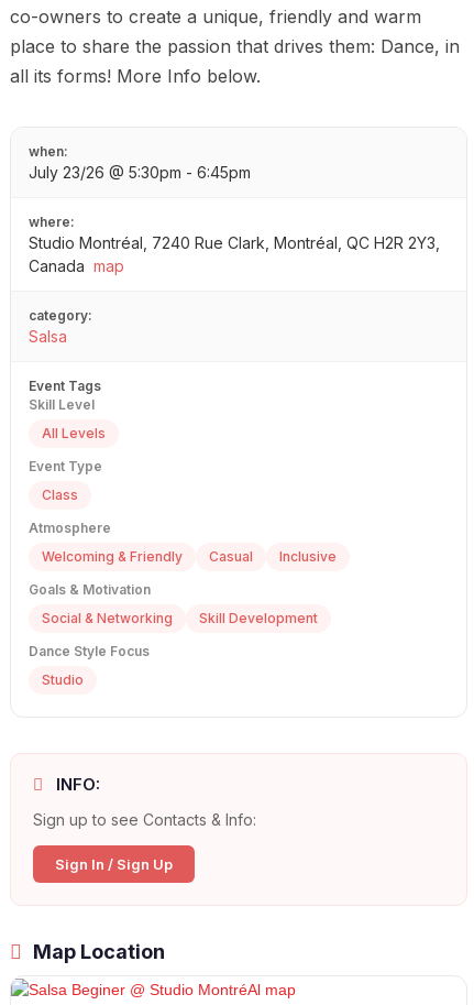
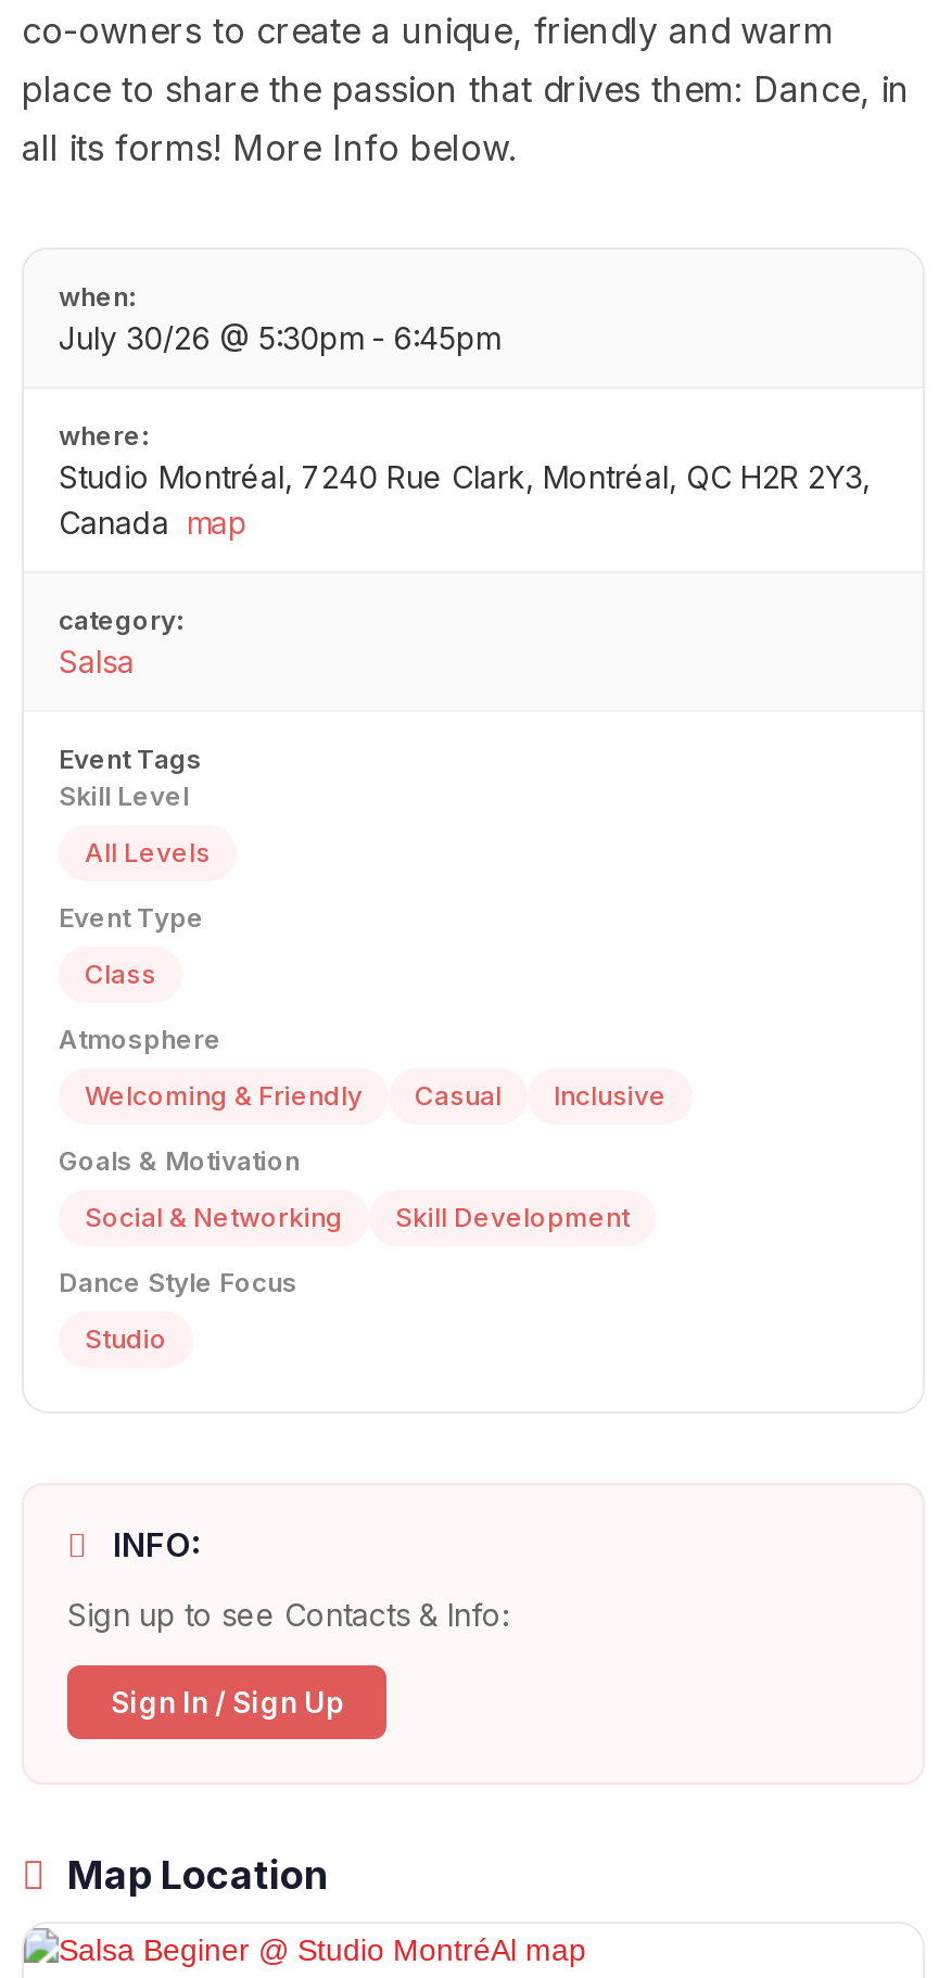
- July 23/26 @ 5:30pm - 6:45pm
+ July 30/26 @ 5:30pm - 6:45pm
